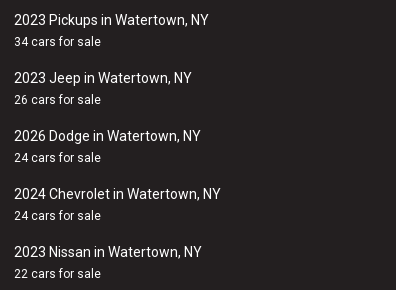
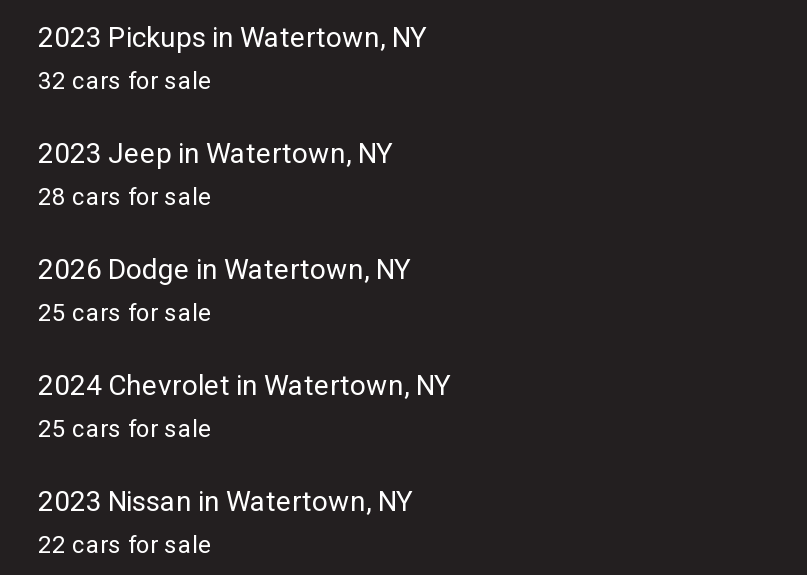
- 34 cars for sale
+ 32 cars for sale

- 26 cars for sale
+ 28 cars for sale

- 24 cars for sale
+ 25 cars for sale

- 24 cars for sale
+ 25 cars for sale
